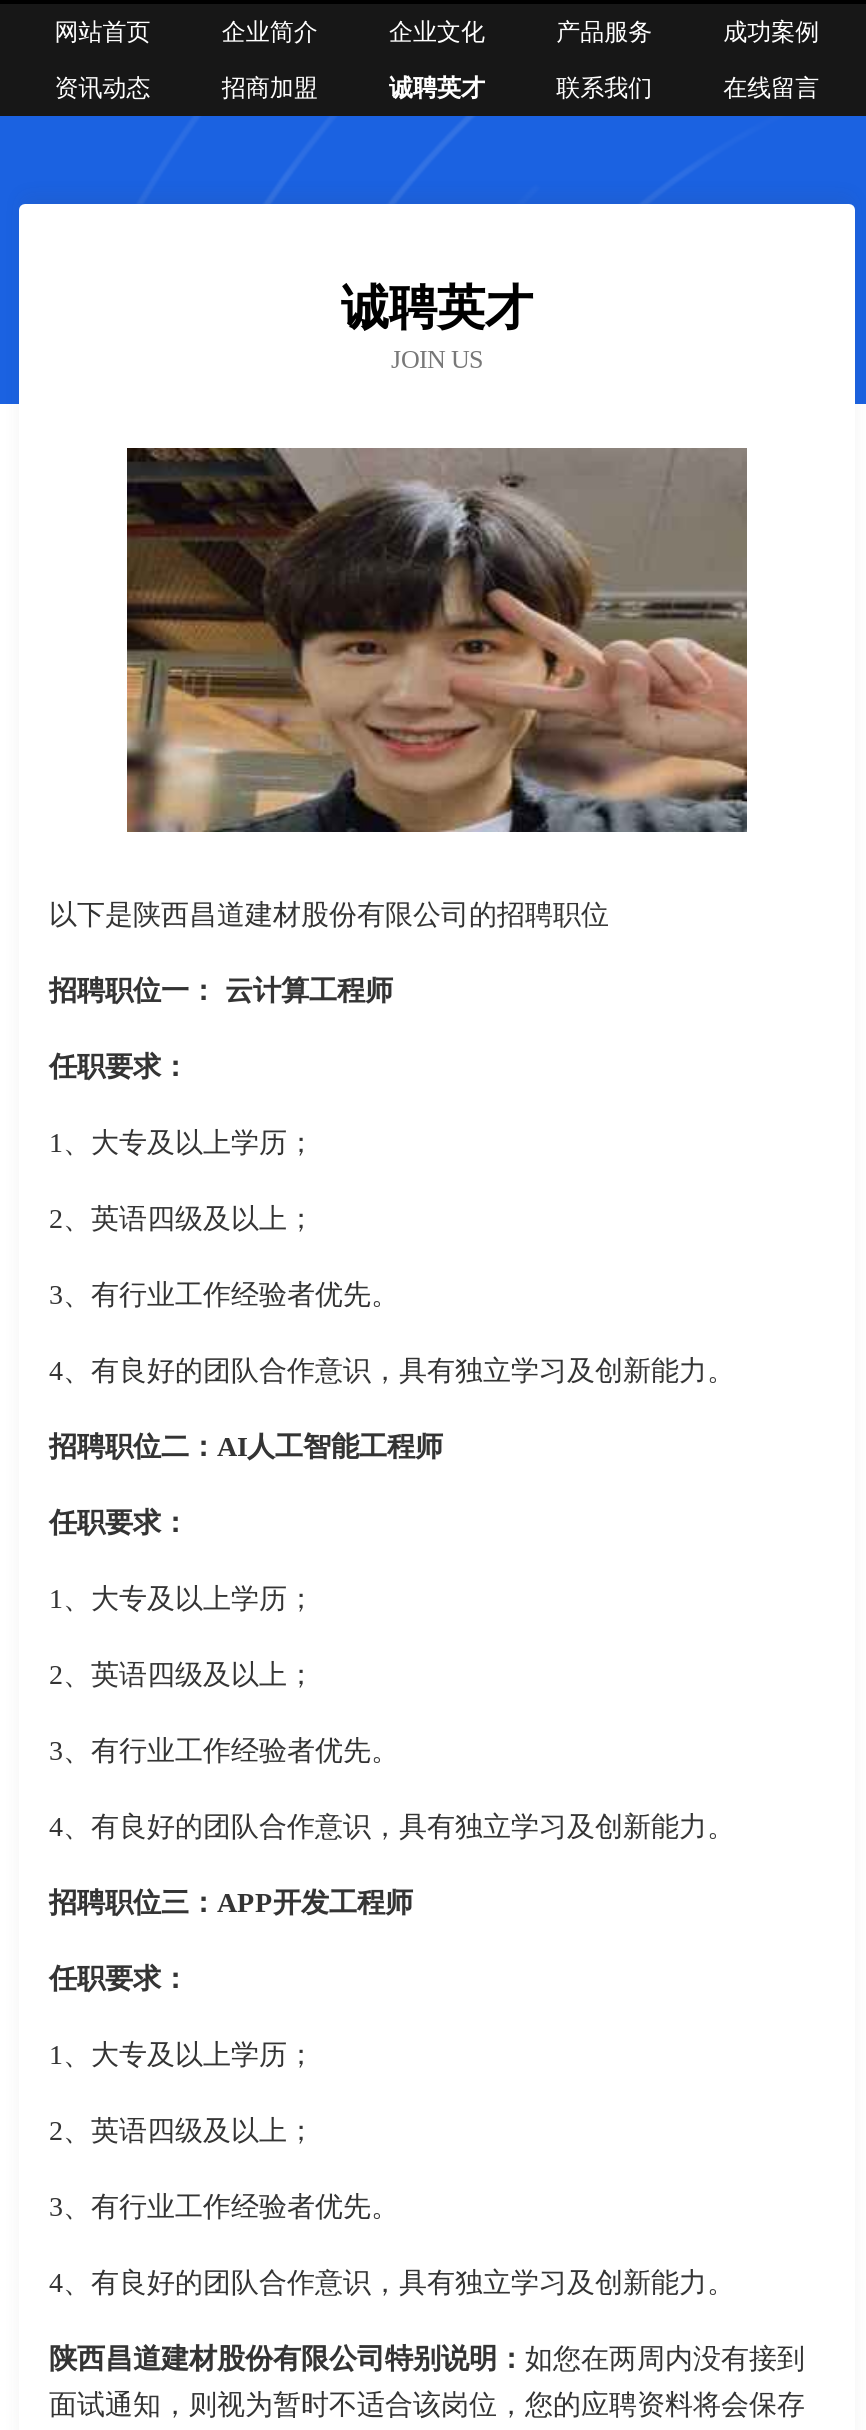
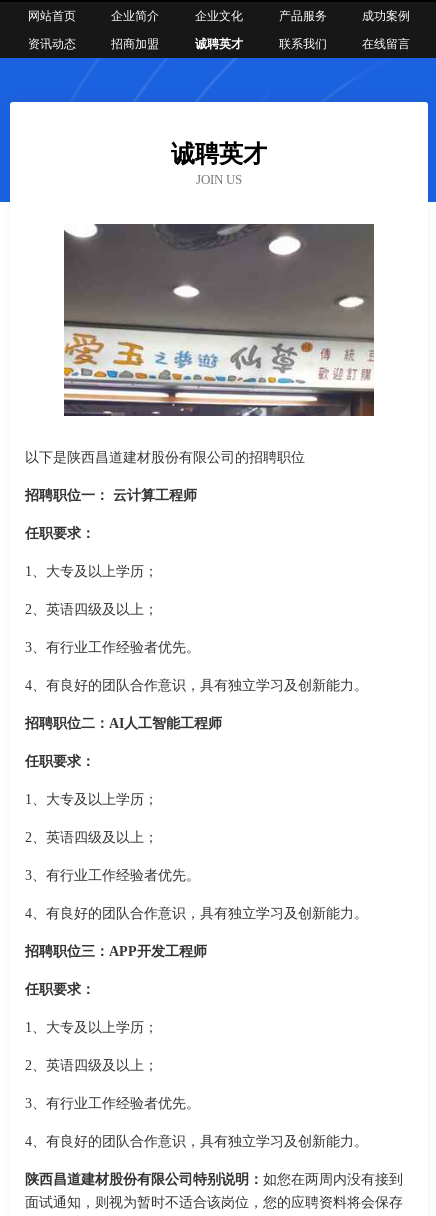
- [image]
+ [image]
